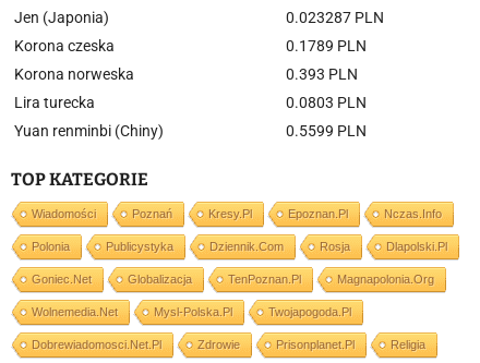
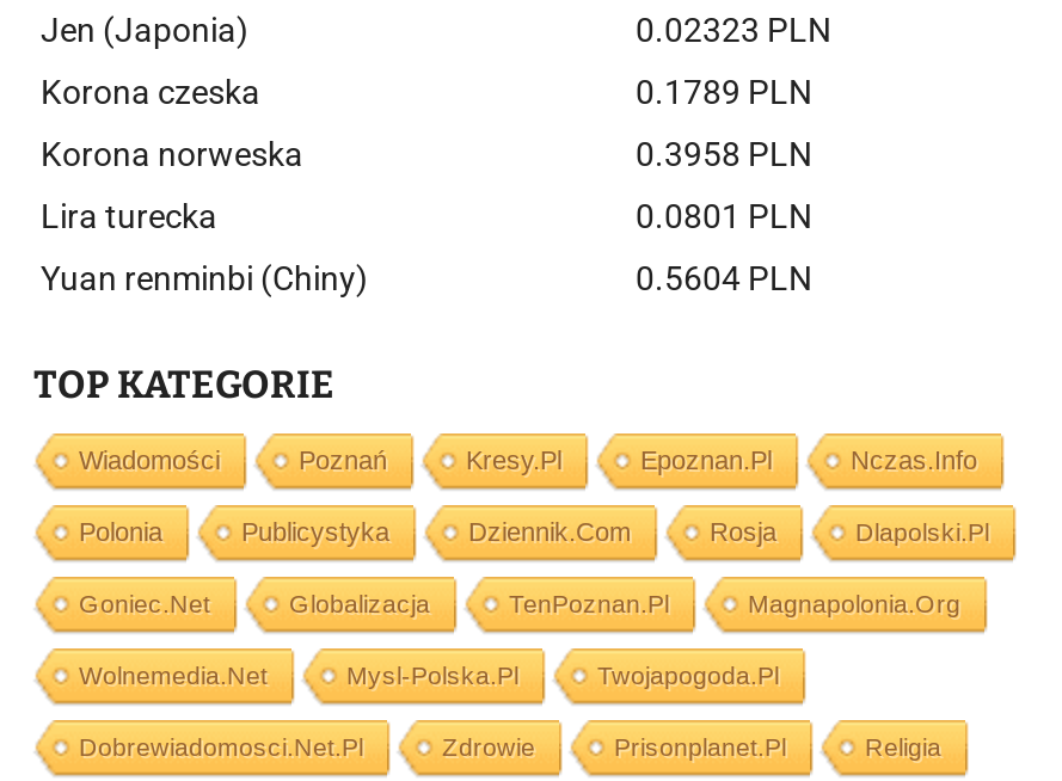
- 0.023287 PLN
+ 0.02323 PLN

- 0.393 PLN
+ 0.3958 PLN

- 0.0803 PLN
+ 0.0801 PLN

- 0.5599 PLN
+ 0.5604 PLN
